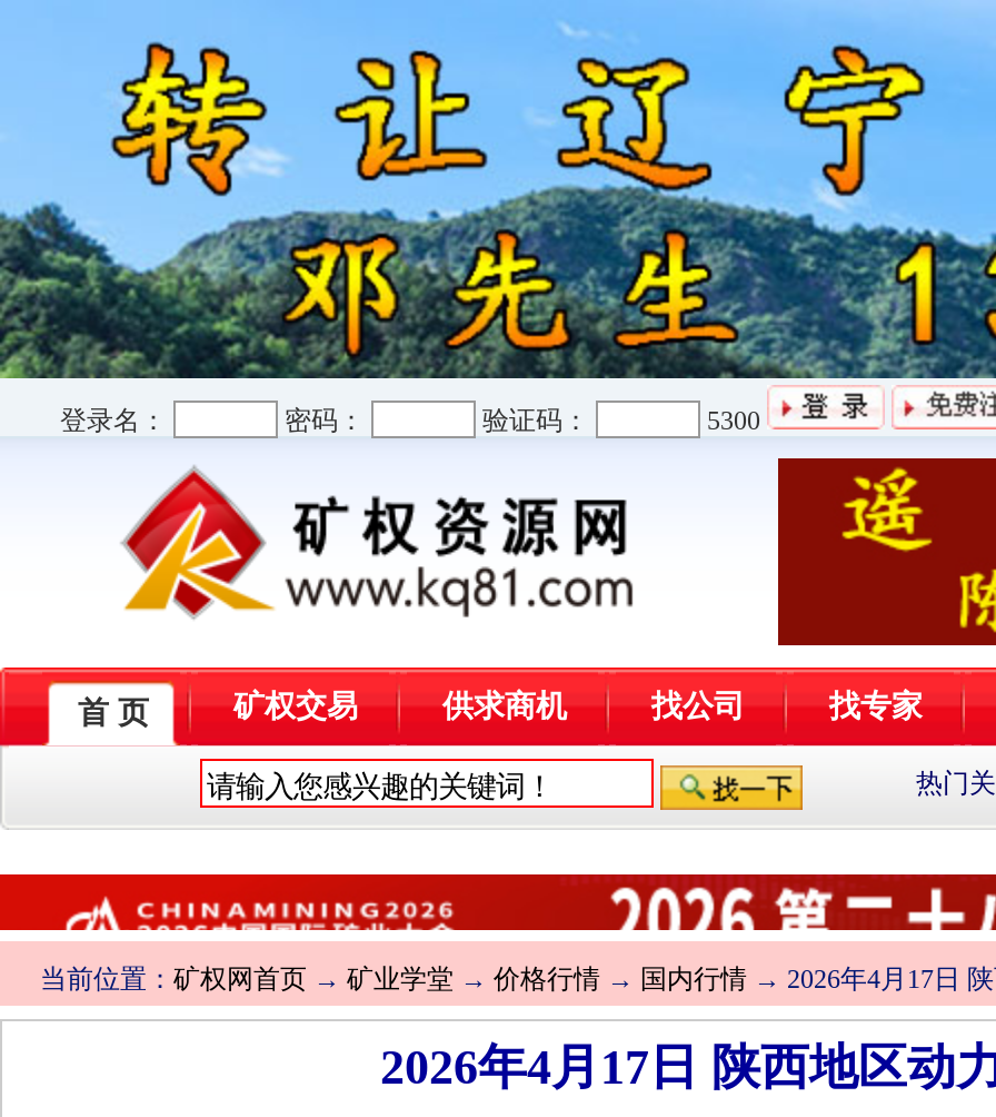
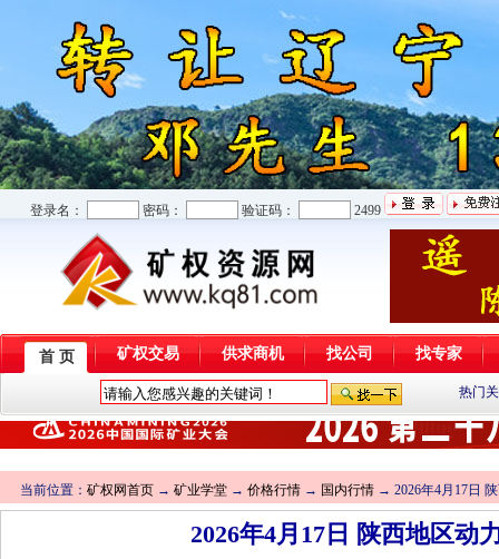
- 5300
+ 2499

- [image]
+ [image]
